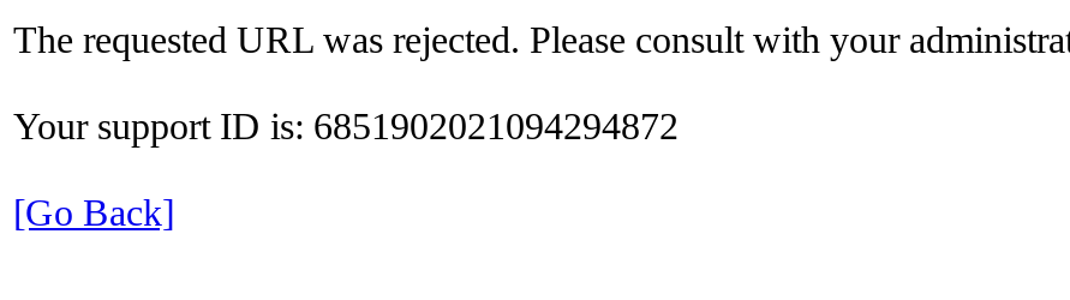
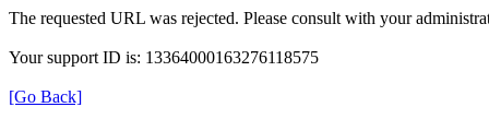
- Your support ID is: 6851902021094294872
+ Your support ID is: 13364000163276118575
